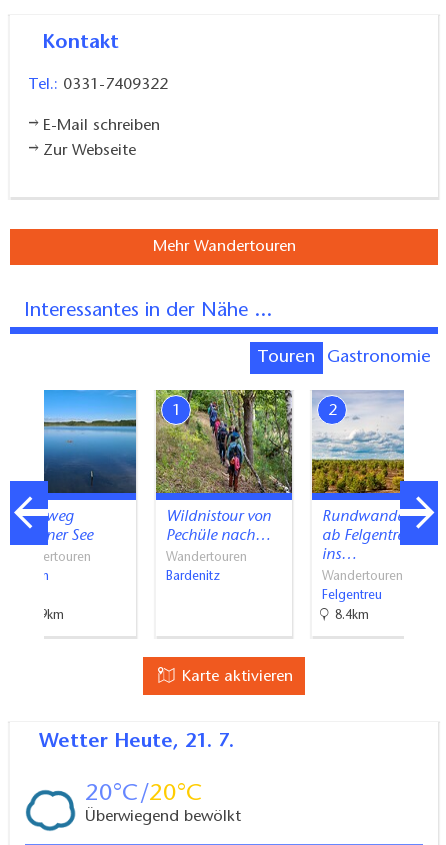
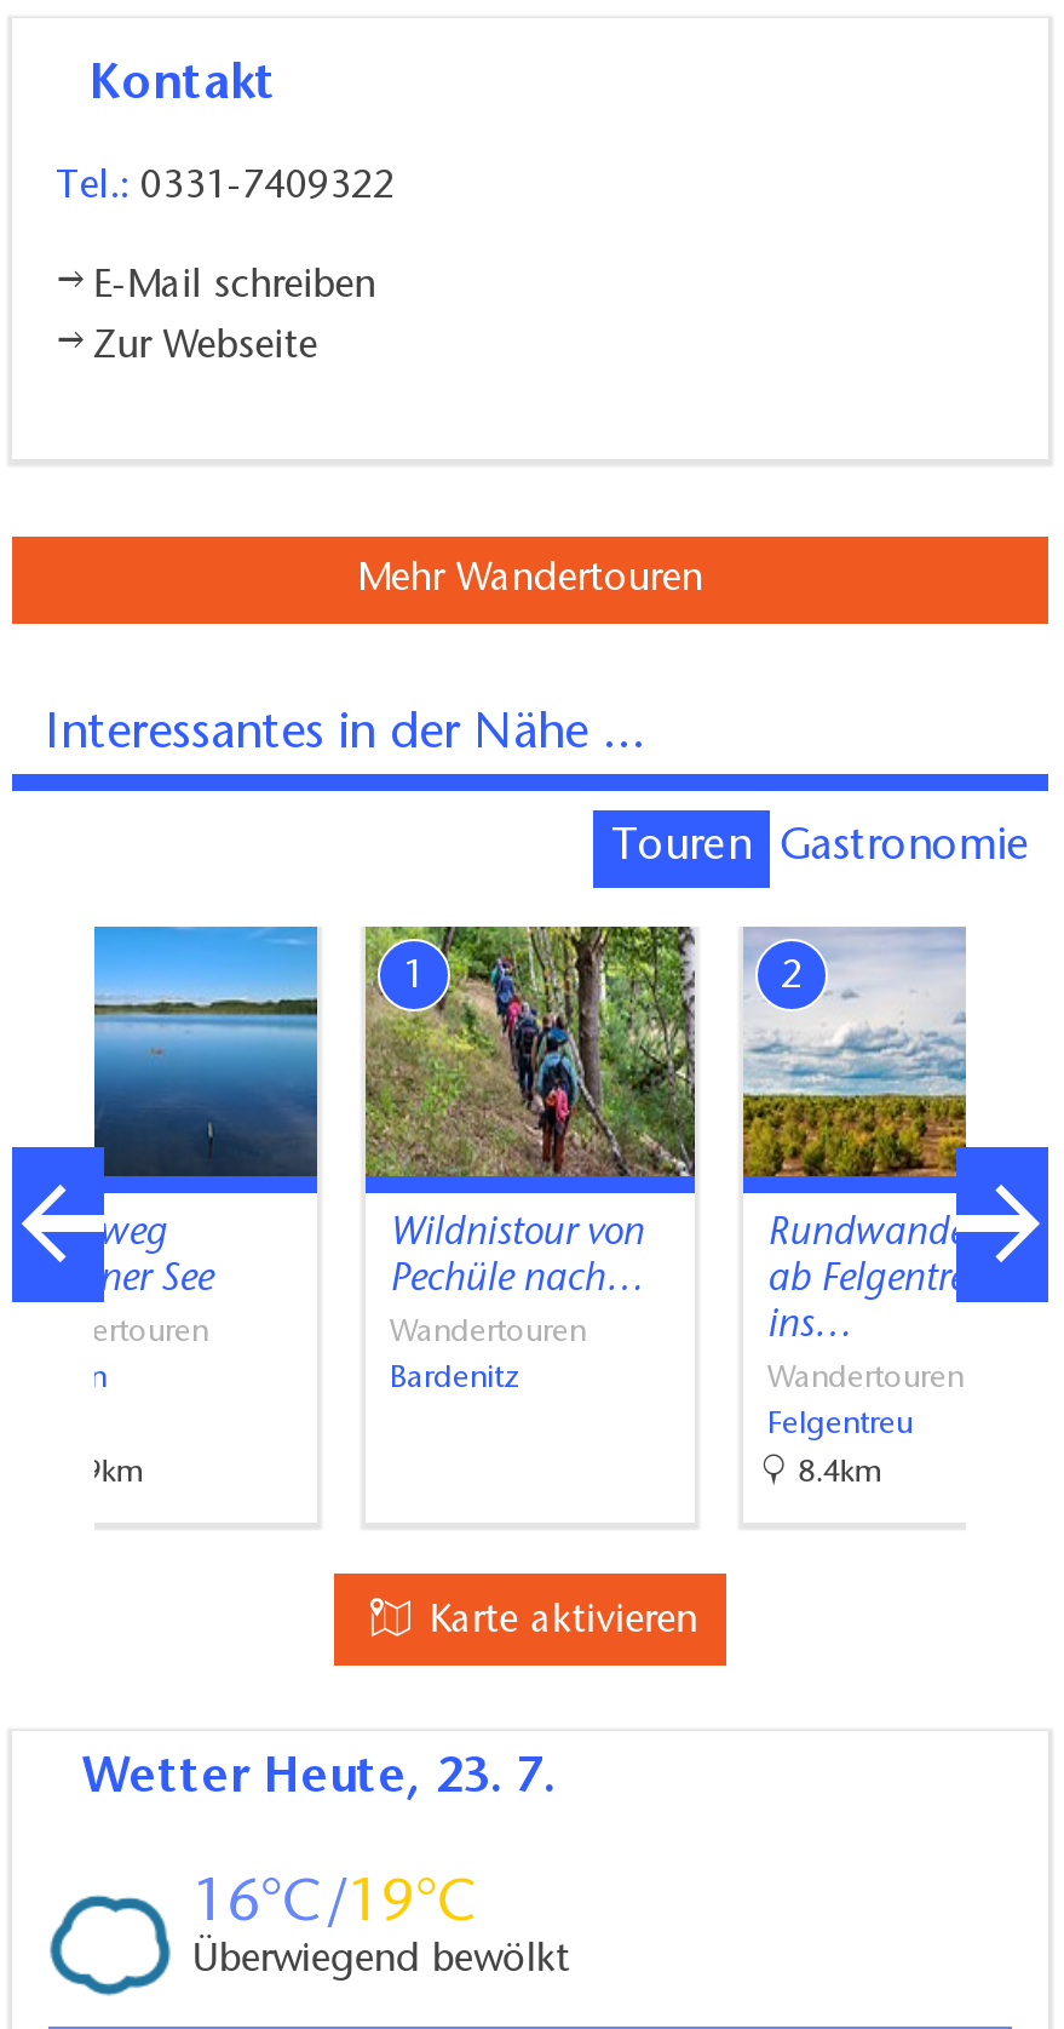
- Wetter Heute, 21. 7.
+ Wetter Heute, 23. 7.

- 20
+ 16

- 20
+ 19
